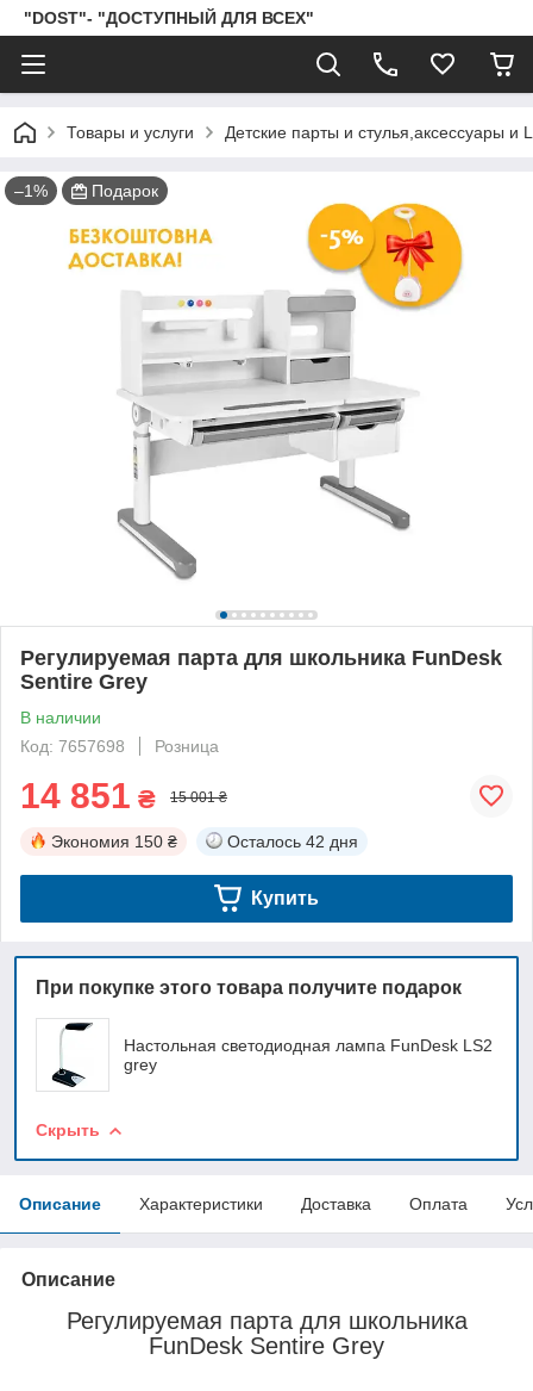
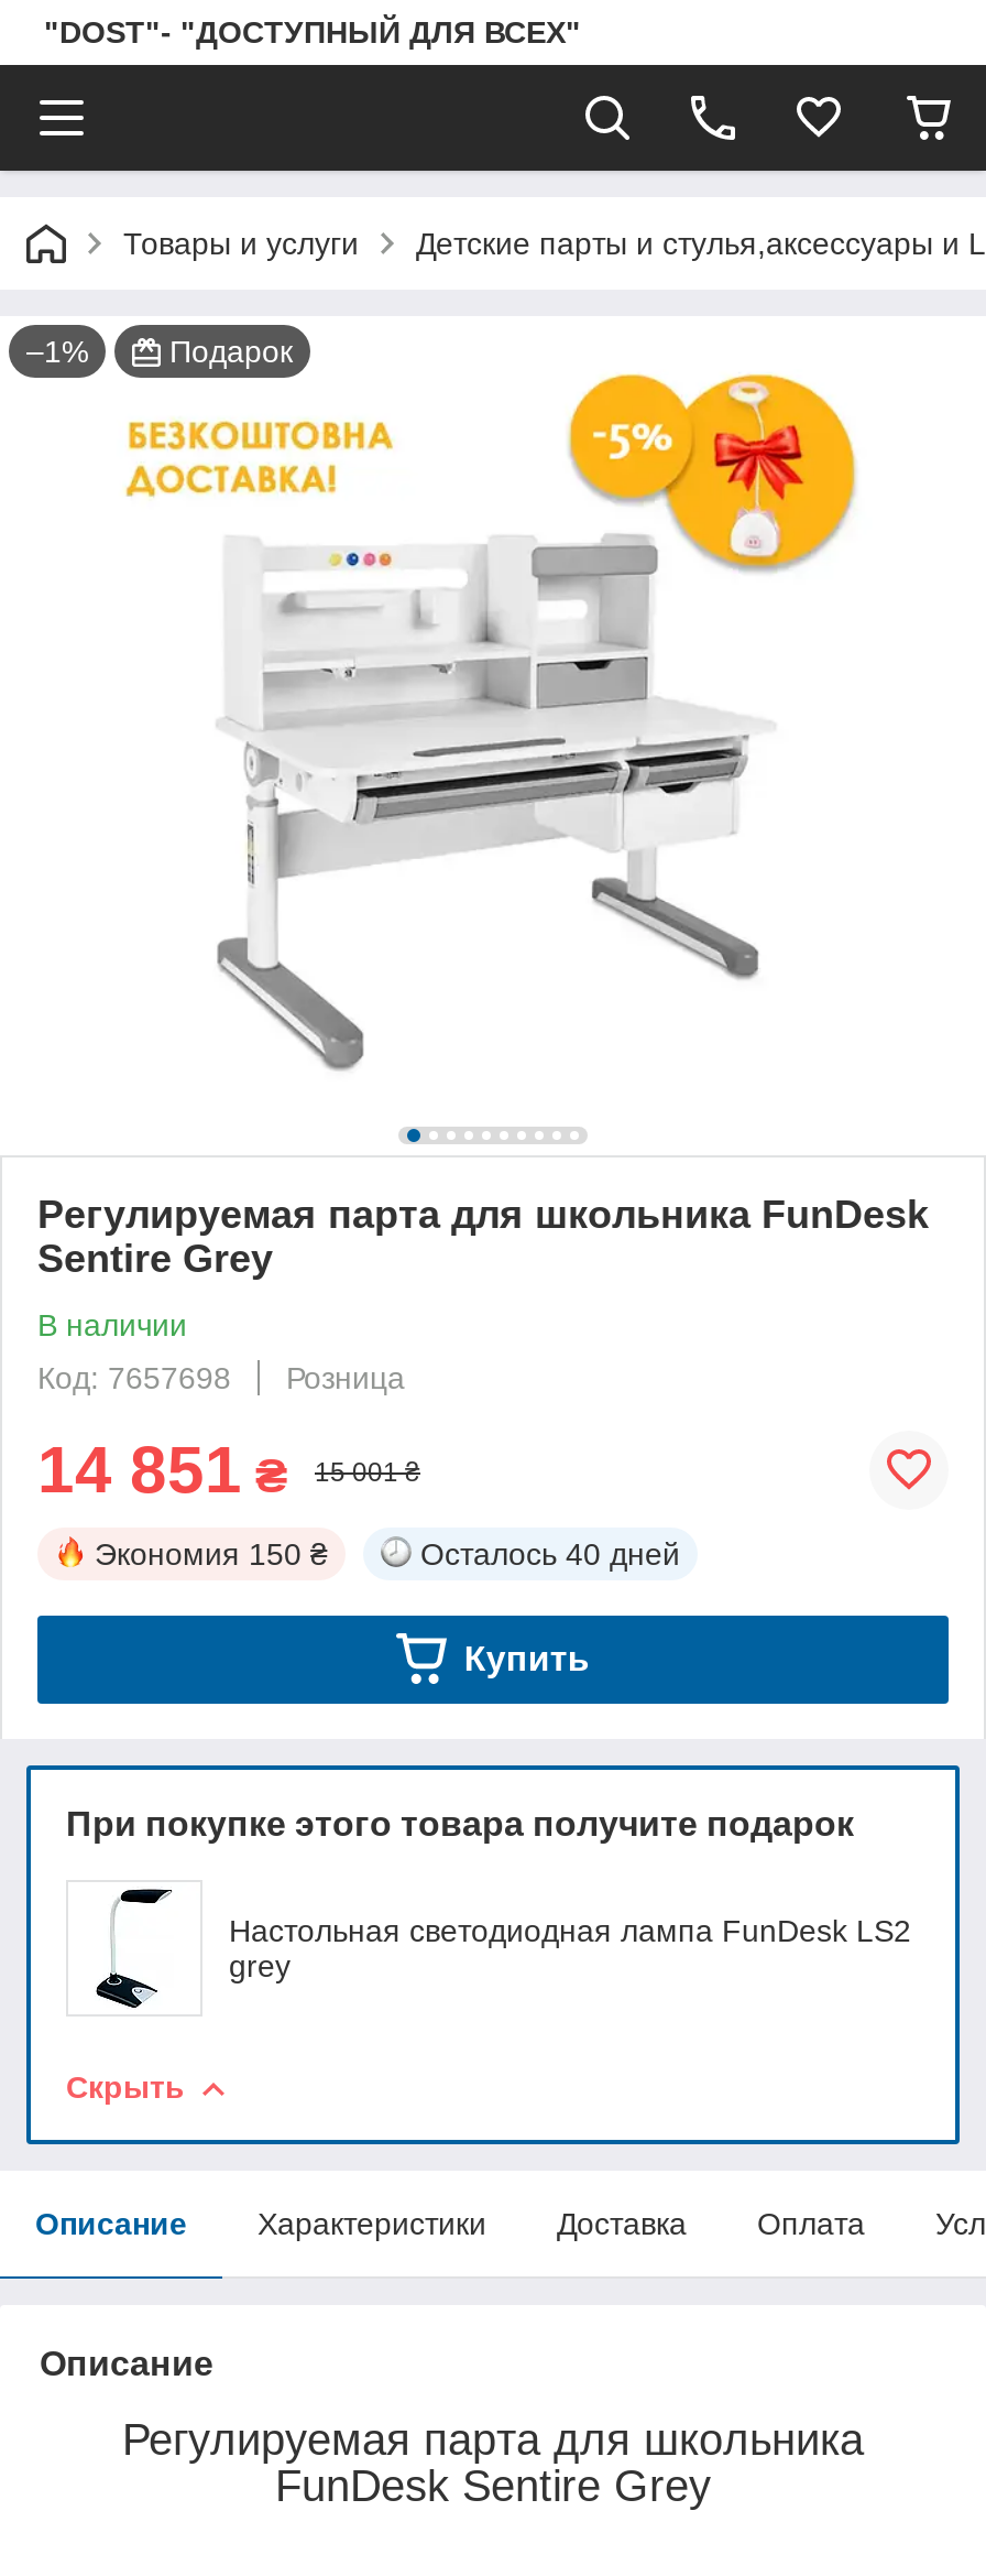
- Осталось 42 дня
+ Осталось 40 дней
